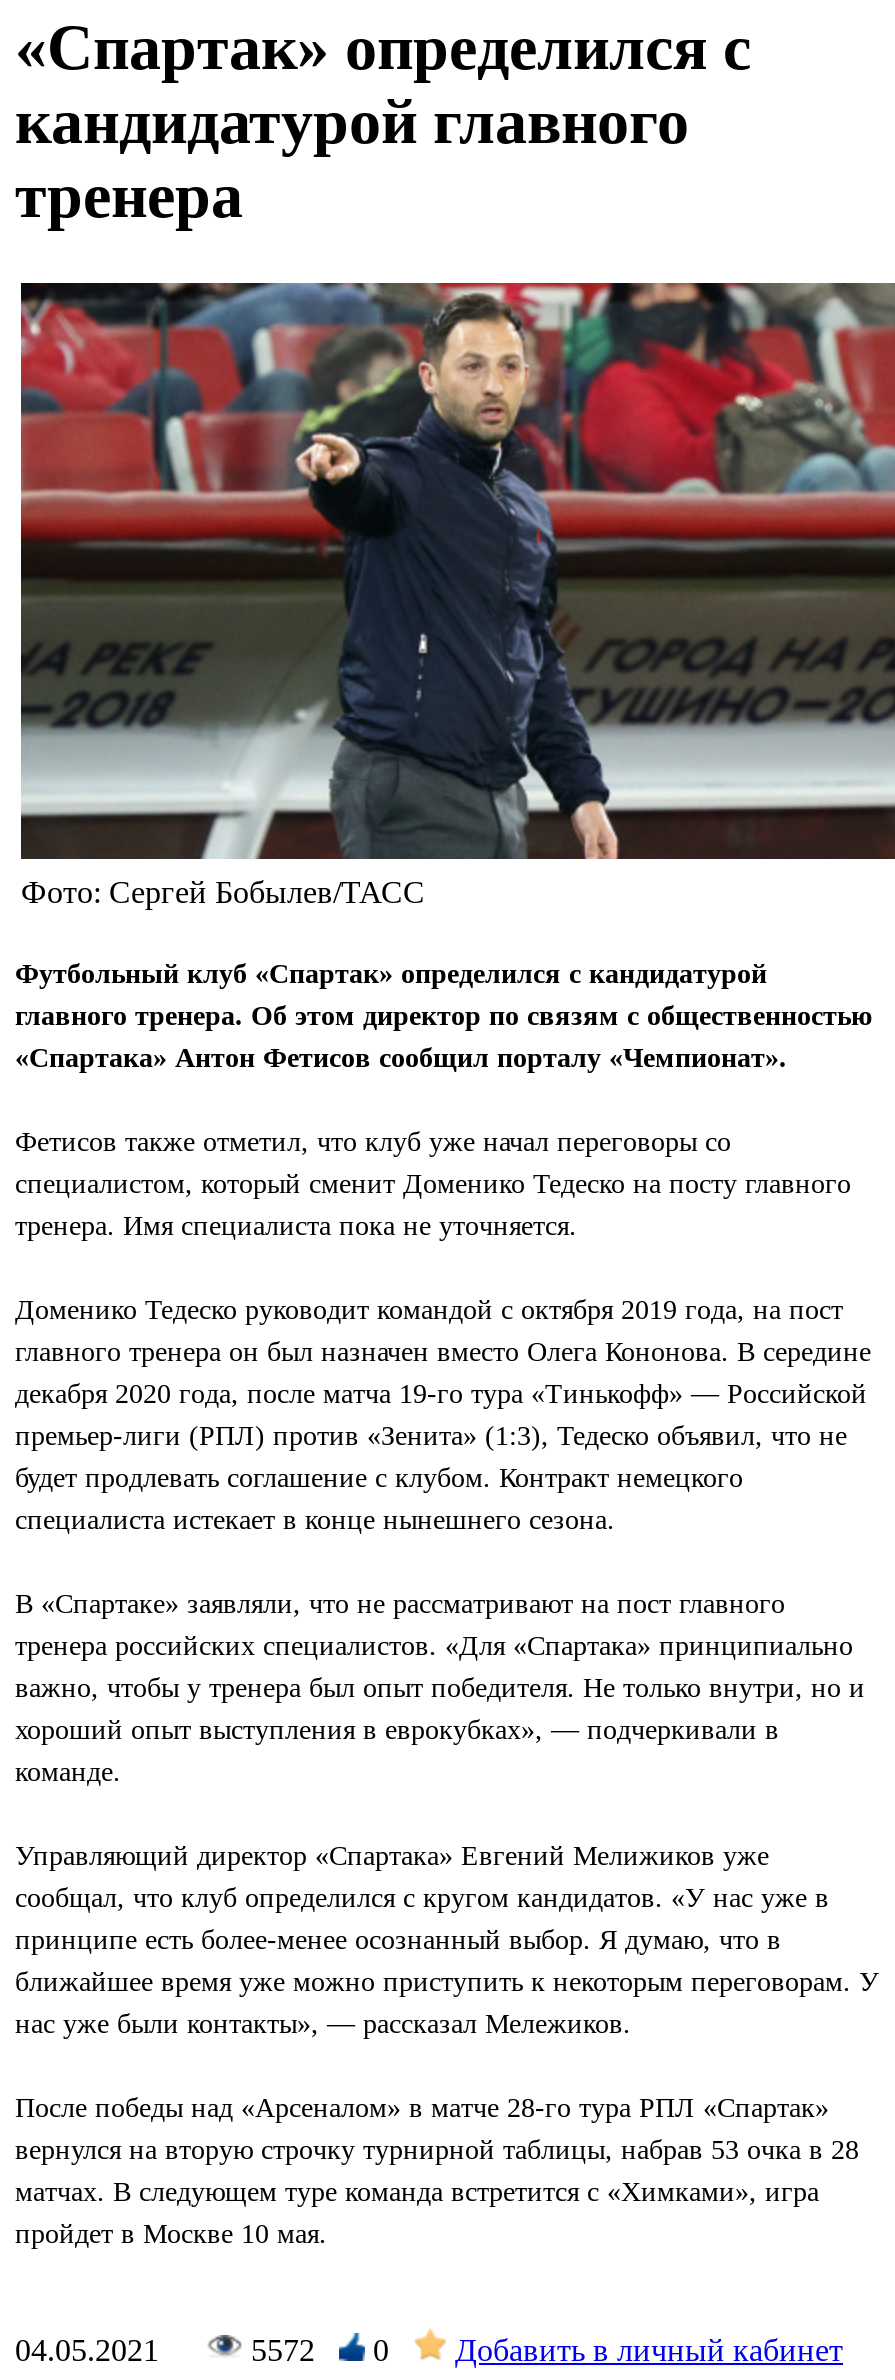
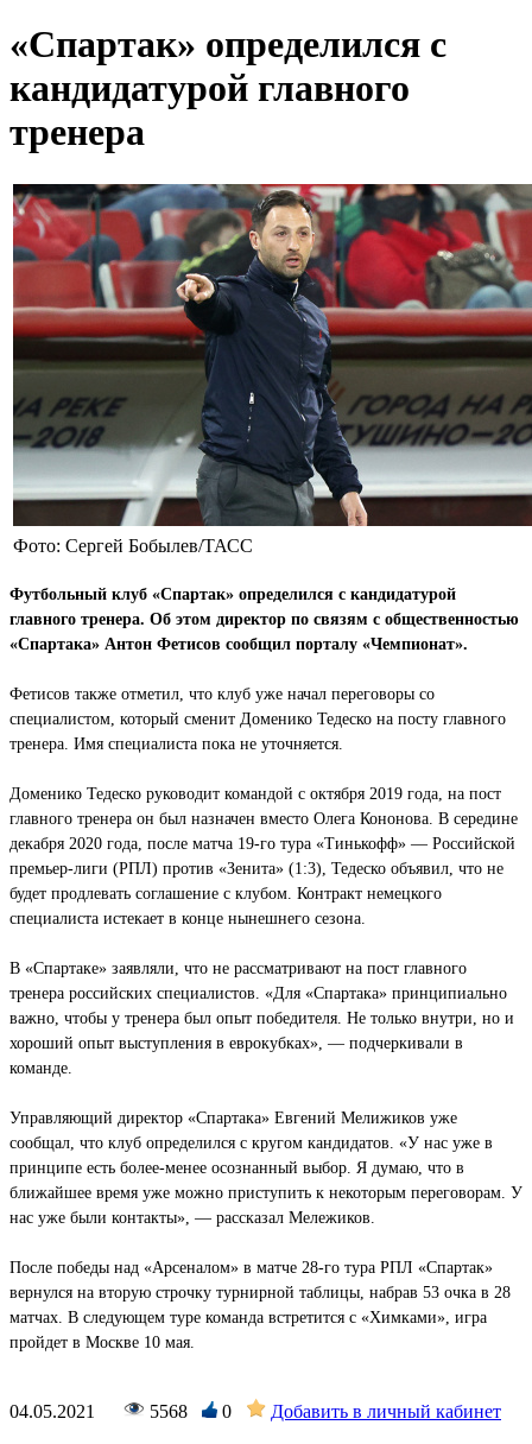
- 5572 0 Добавить в личный кабинет
+ 5568 0 Добавить в личный кабинет
